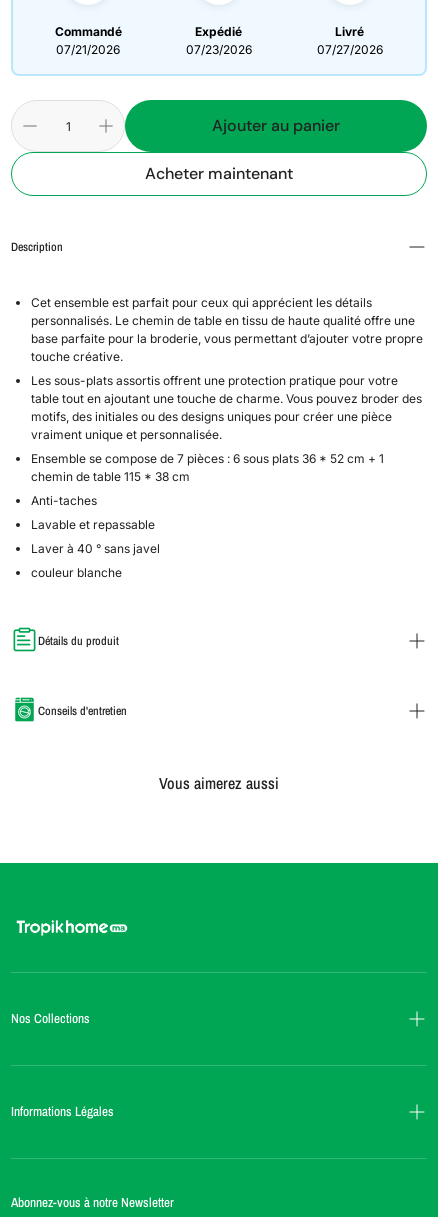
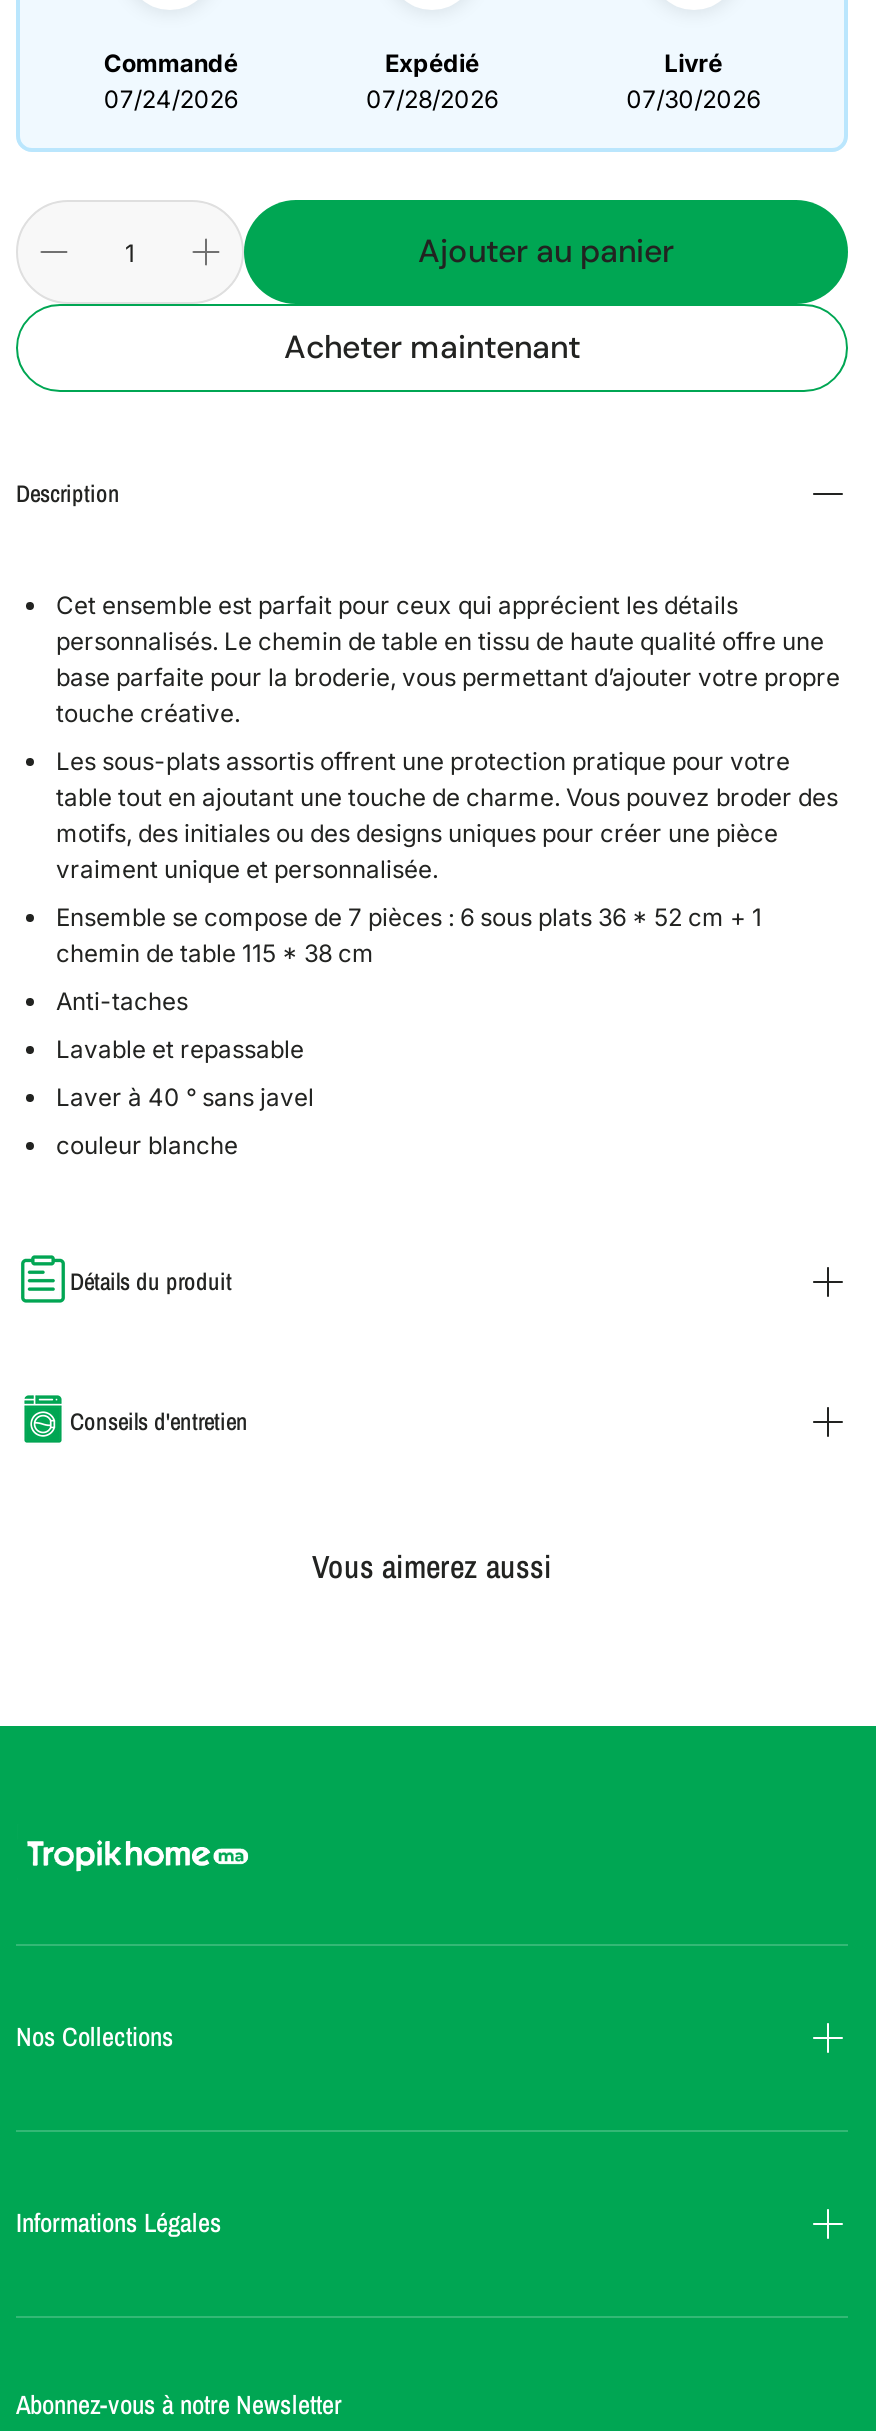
- 07/21/2026
+ 07/24/2026

- 07/23/2026
+ 07/28/2026

- 07/27/2026
+ 07/30/2026
